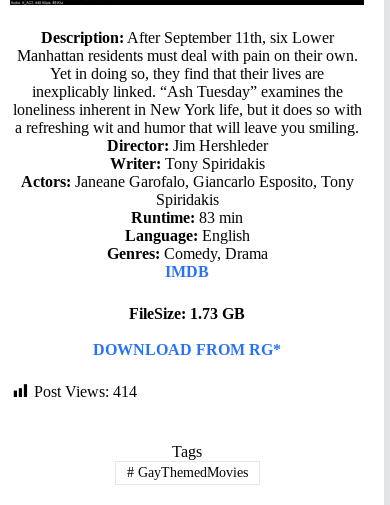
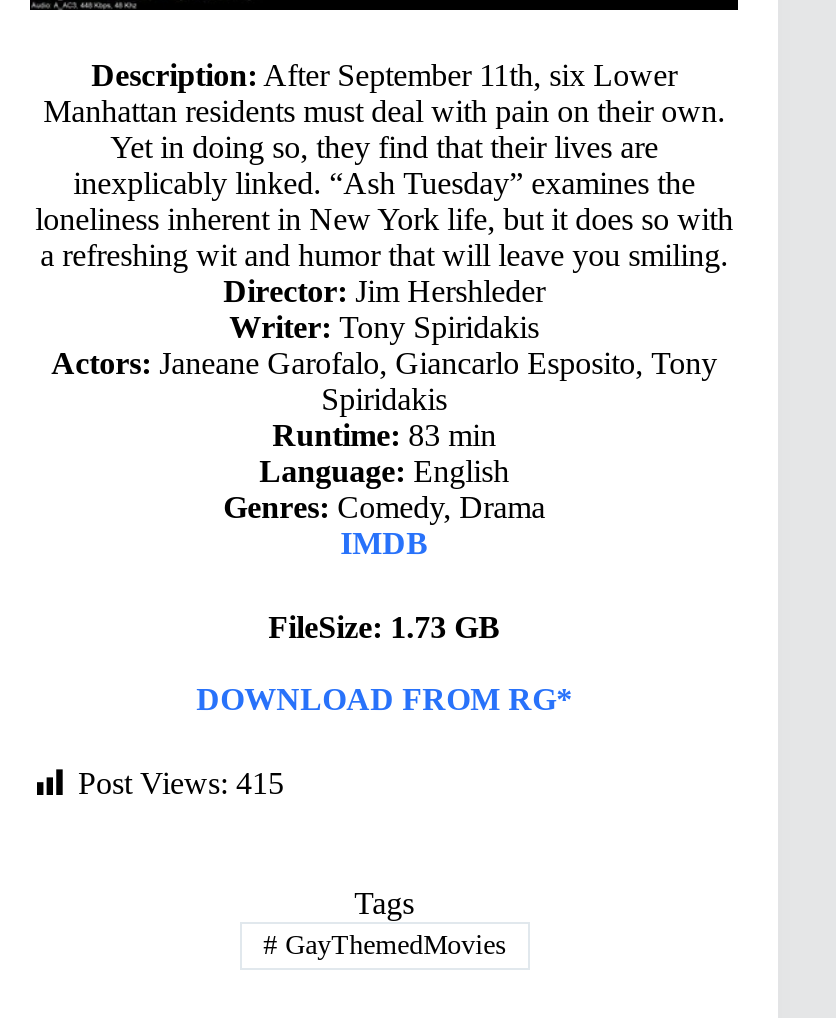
- Post Views: 414
+ Post Views: 415
